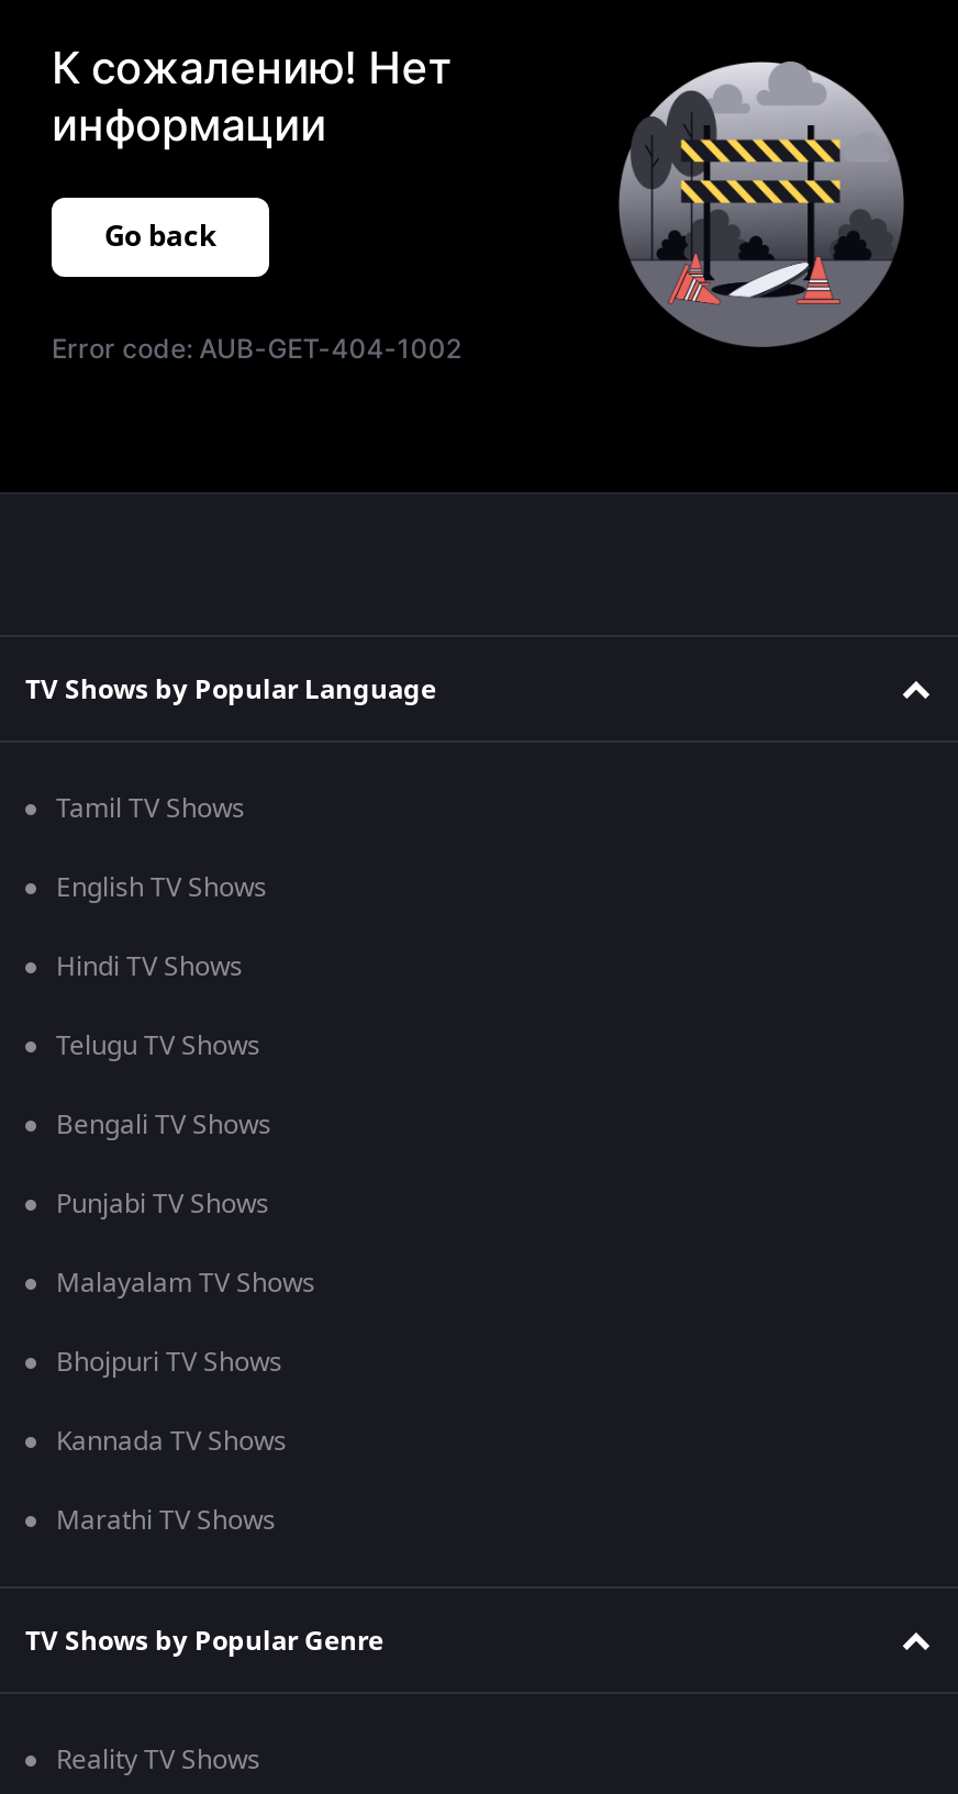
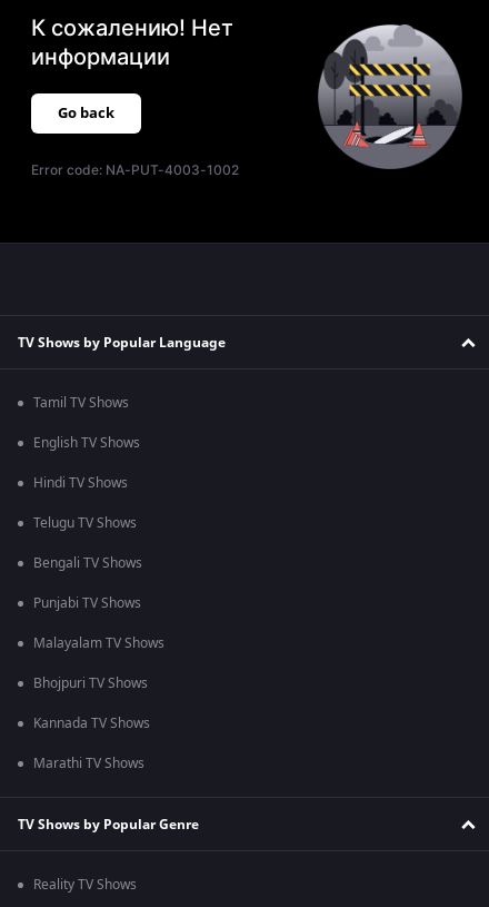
- Error code: AUB-GET-404-1002
+ Error code: NA-PUT-4003-1002
